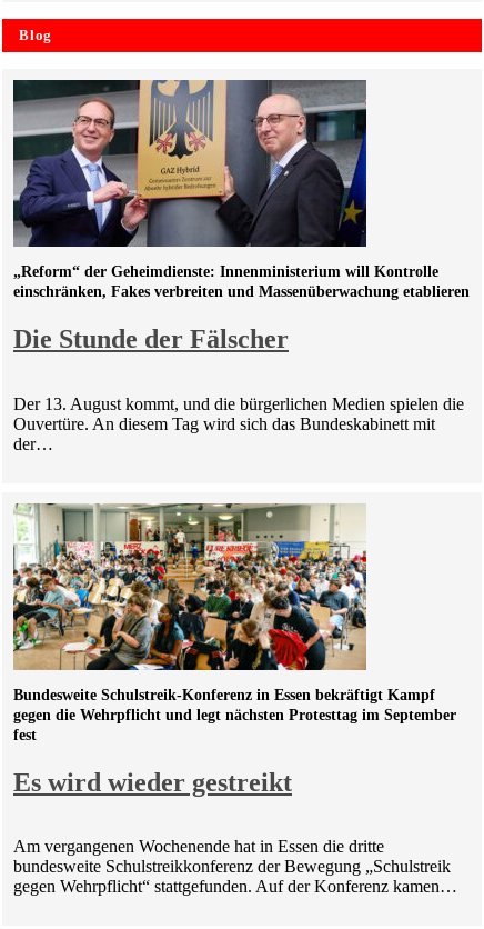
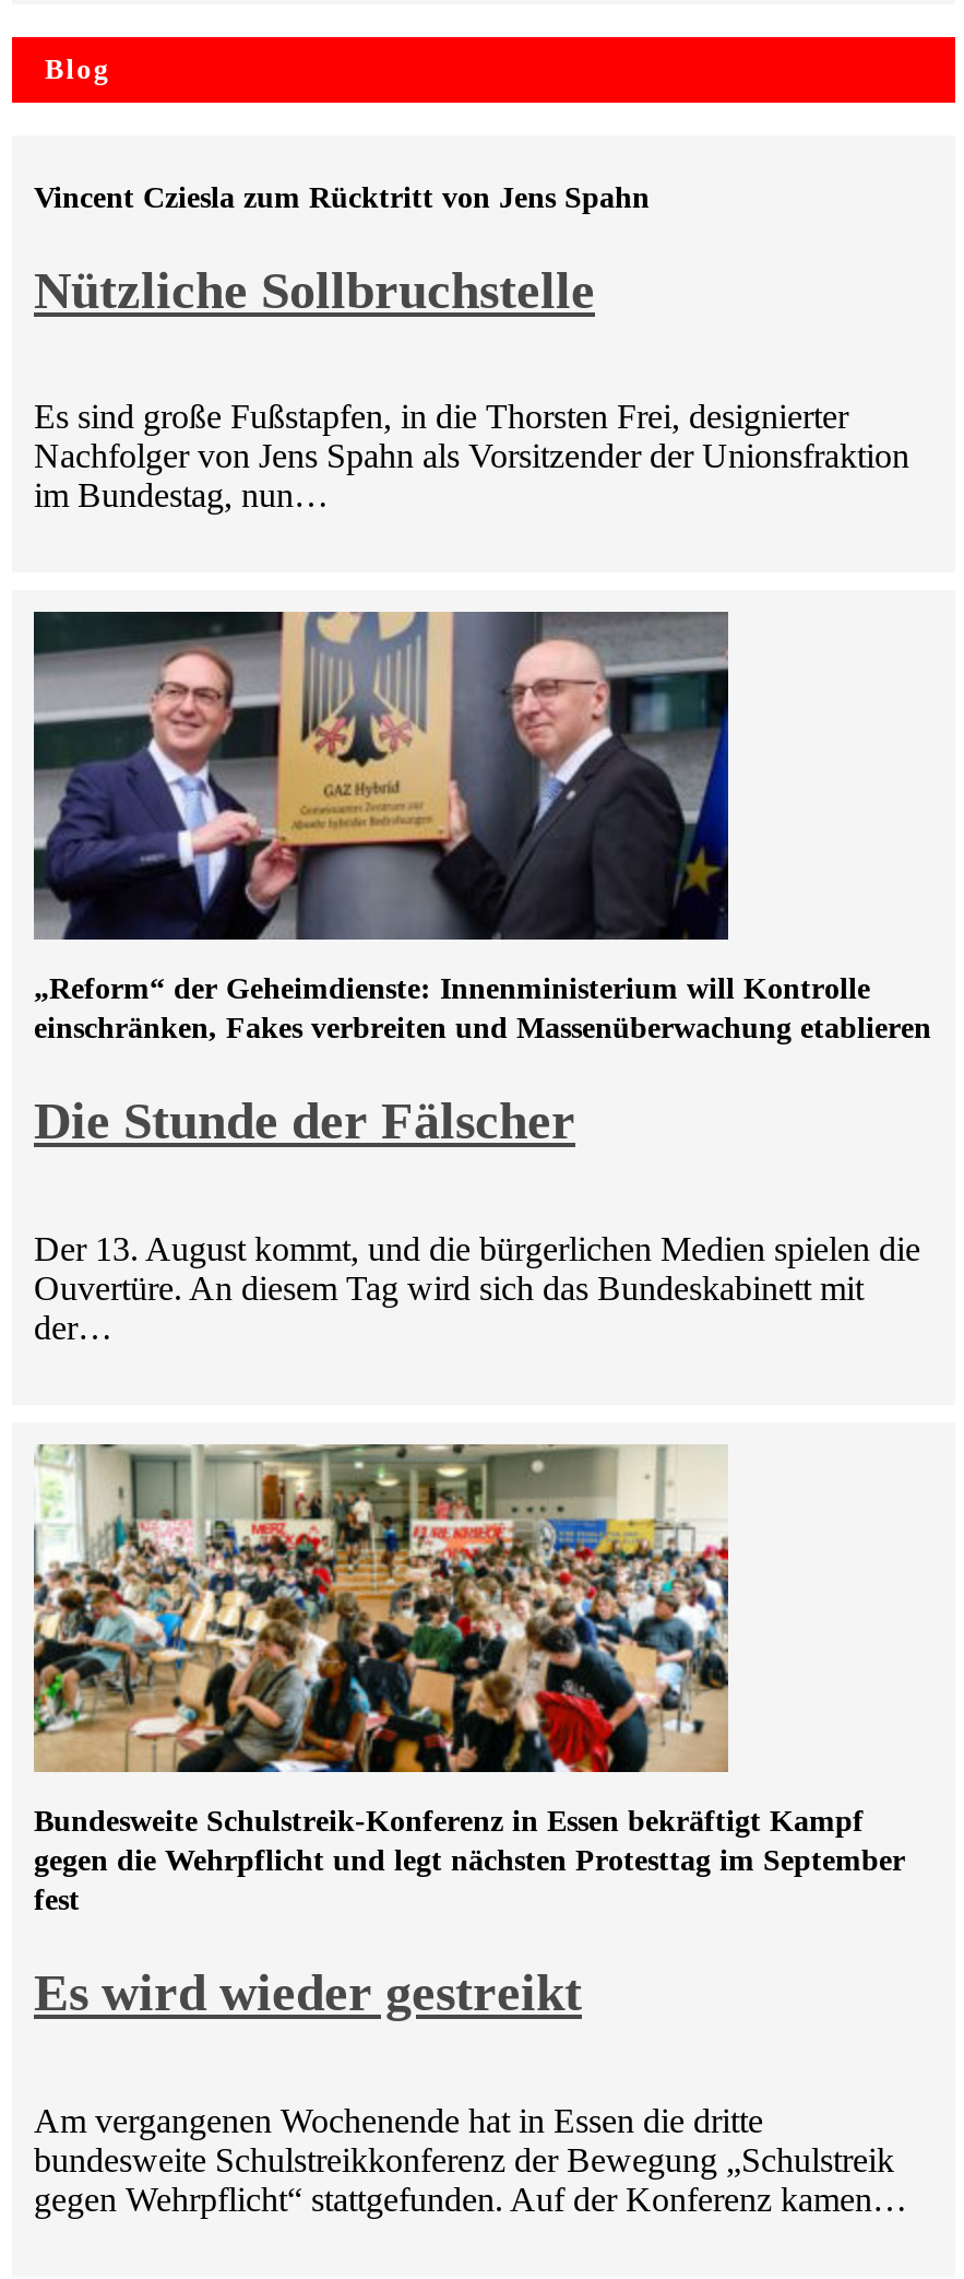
+ Nützliche Sollbruchstelle

+ Vincent Cziesla zum Rücktritt von Jens Spahn

+ Es sind große Fußstapfen, in die Thorsten Frei, designierter
+ Nachfolger von Jens Spahn als Vorsitzender der Unionsfraktion
+ im Bundestag, nun…
